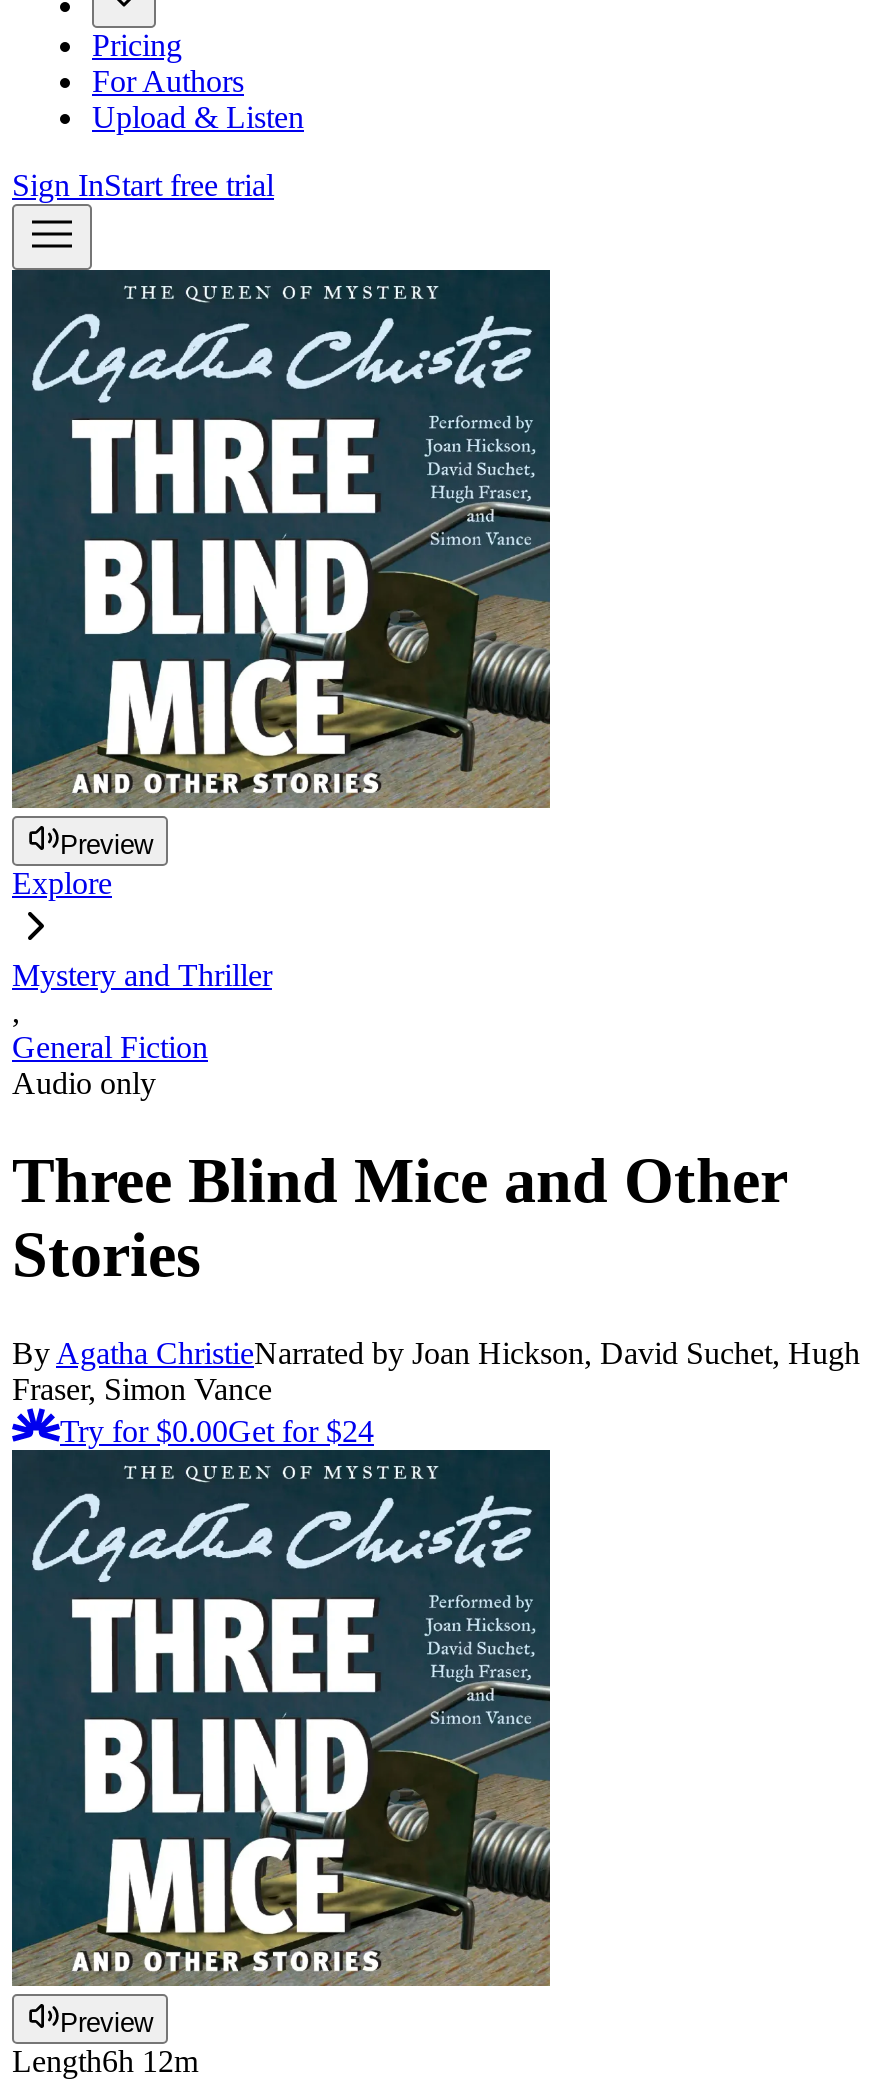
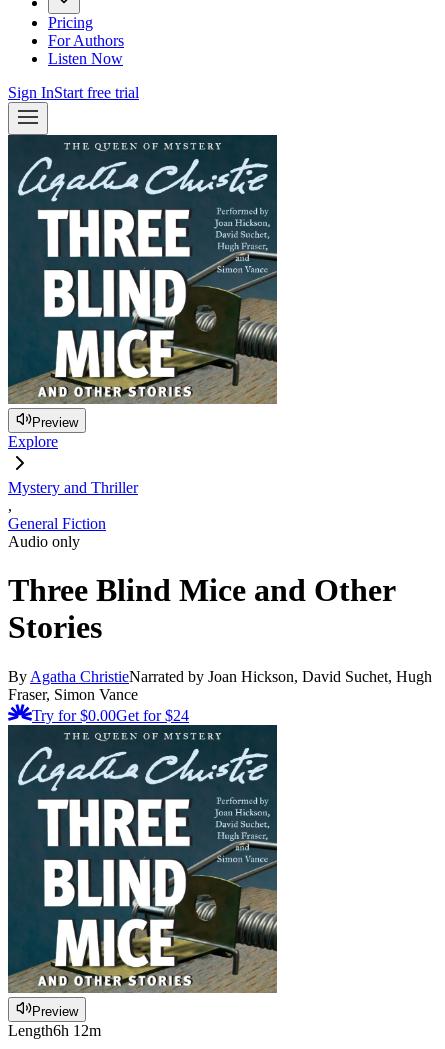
- Upload & Listen
+ Listen Now
